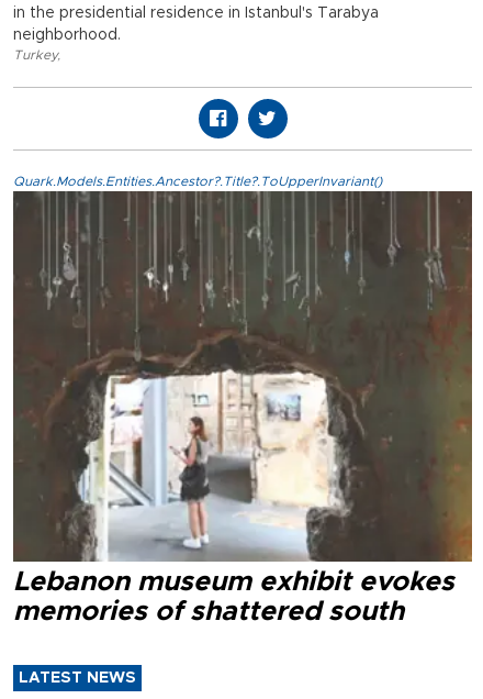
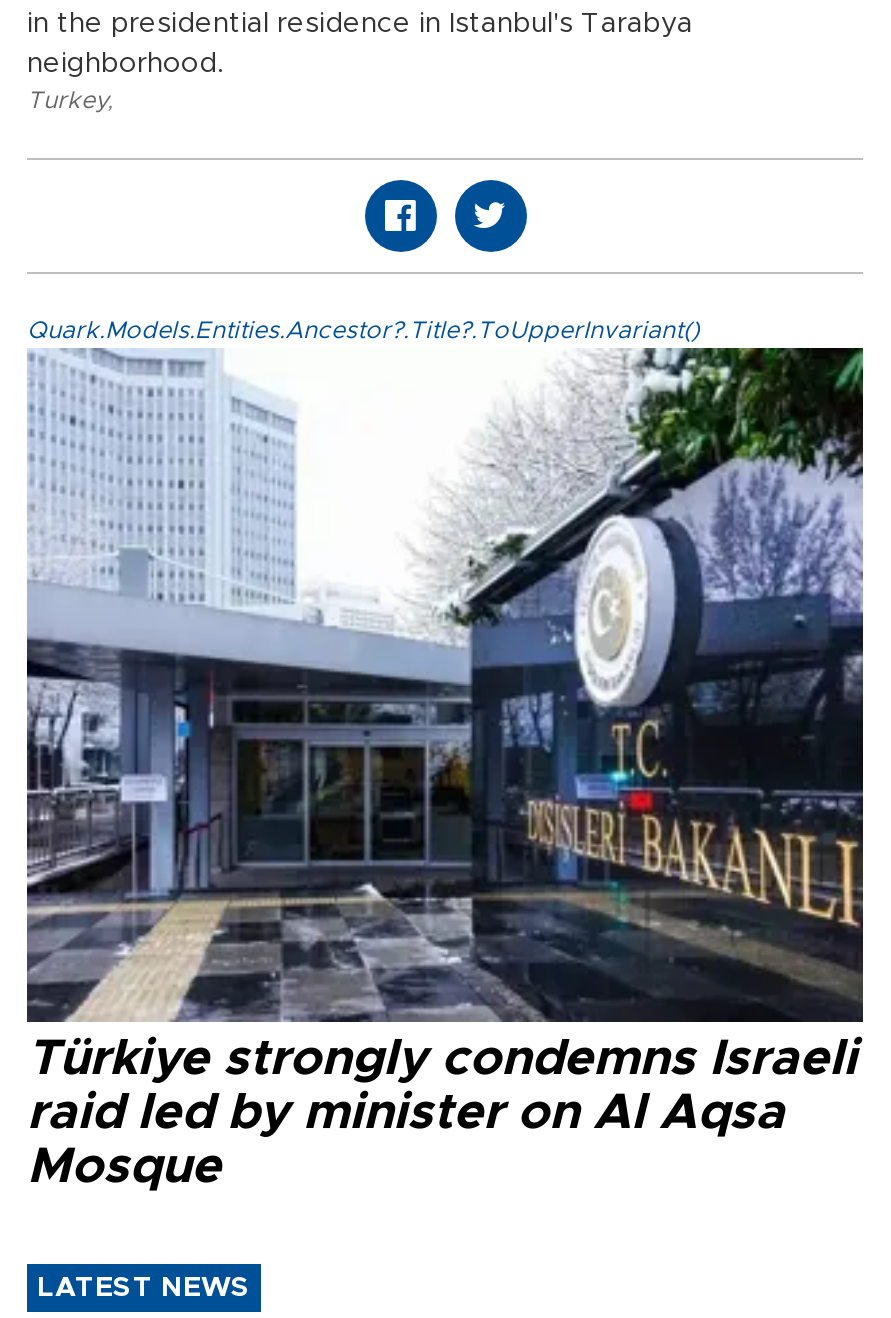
- [image]
- Lebanon museum exhibit evokes
- memories of shattered south
+ [image]
+ Türkiye strongly condemns Israeli
+ raid led by minister on Al Aqsa
+ Mosque
